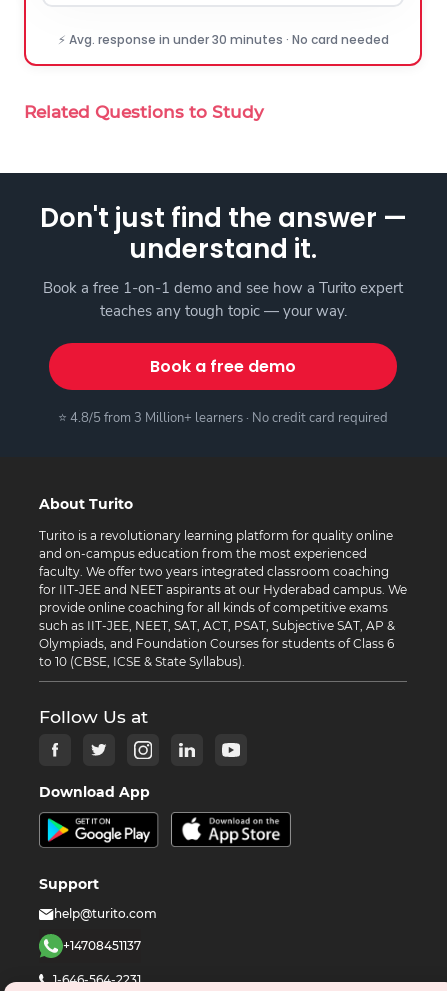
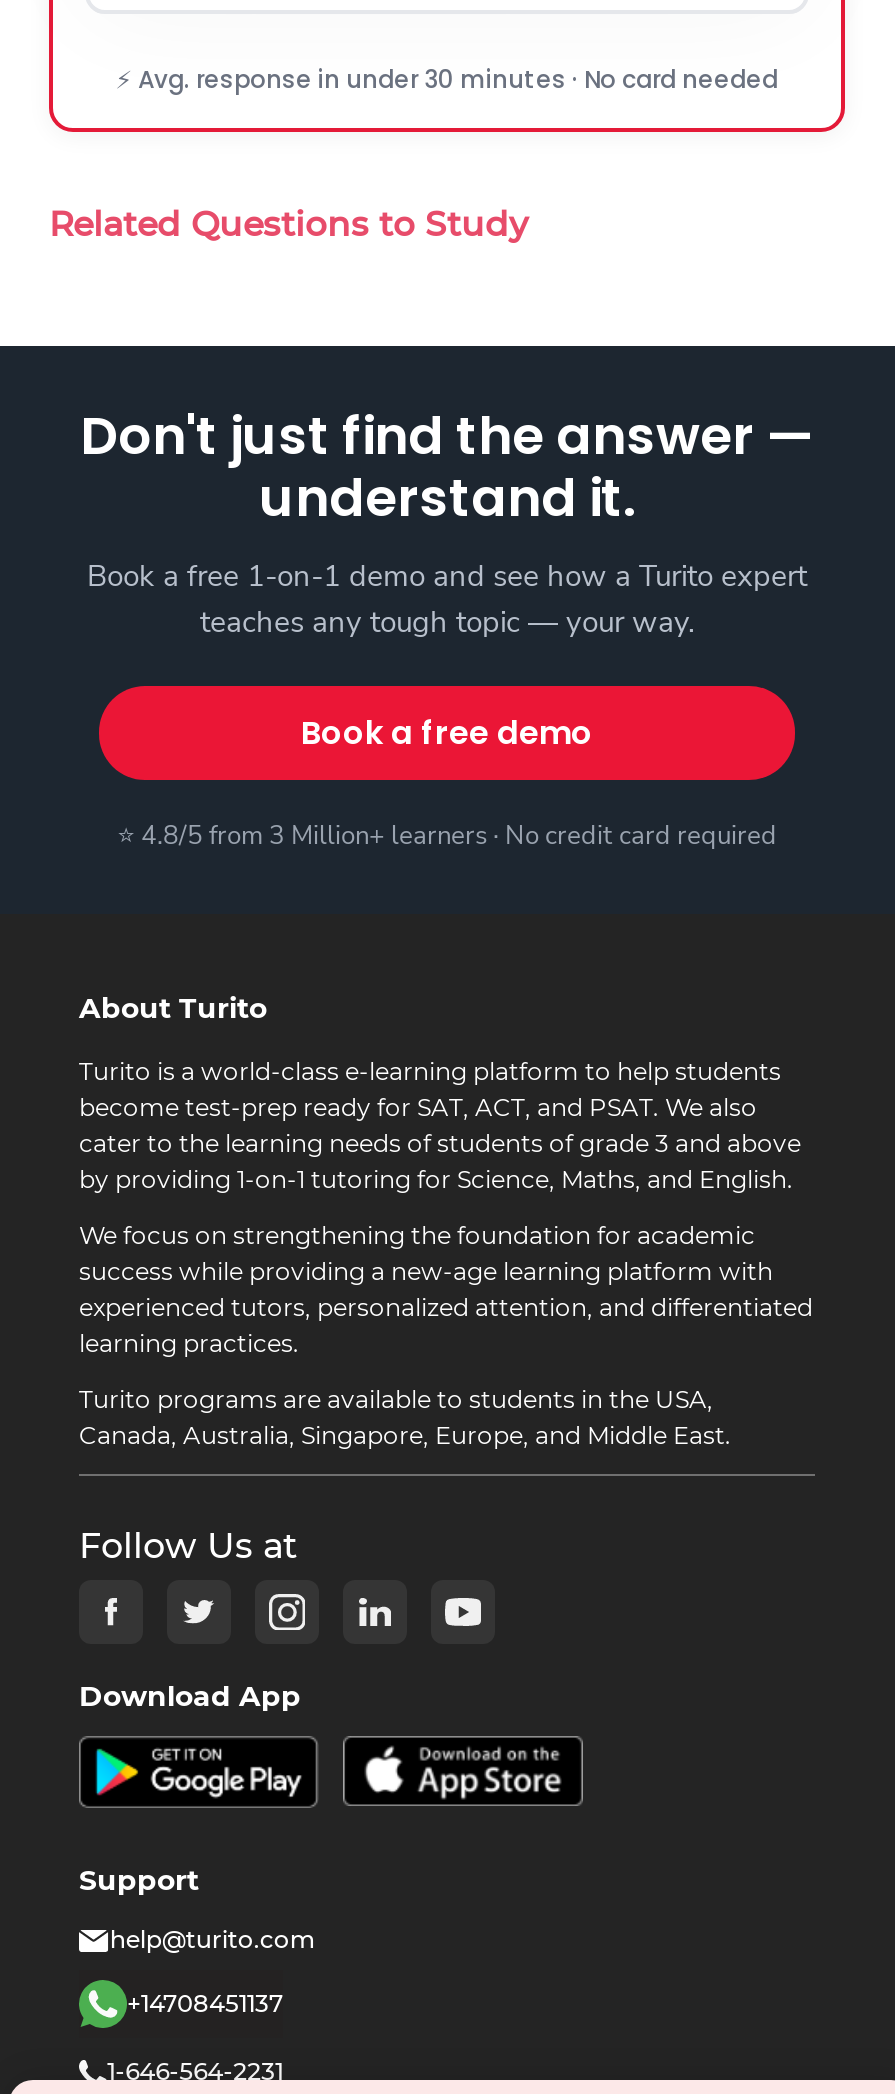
- Turito is a revolutionary learning platform for quality online
- and on-campus education from the most experienced
- faculty. We offer two years integrated classroom coaching
- for IIT-JEE and NEET aspirants at our Hyderabad campus. We
- provide online coaching for all kinds of competitive exams
- such as IIT-JEE, NEET, SAT, ACT, PSAT, Subjective SAT, AP &
- Olympiads, and Foundation Courses for students of Class 6
- to 10 (CBSE, ICSE & State Syllabus).
+ Turito is a world-class e-learning platform to help students
+ become test-prep ready for SAT, ACT, and PSAT. We also
+ cater to the learning needs of students of grade 3 and above
+ by providing 1-on-1 tutoring for Science, Maths, and English.
+ We focus on strengthening the foundation for academic
+ success while providing a new-age learning platform with
+ experienced tutors, personalized attention, and differentiated
+ learning practices.
+ Turito programs are available to students in the USA,
+ Canada, Australia, Singapore, Europe, and Middle East.
